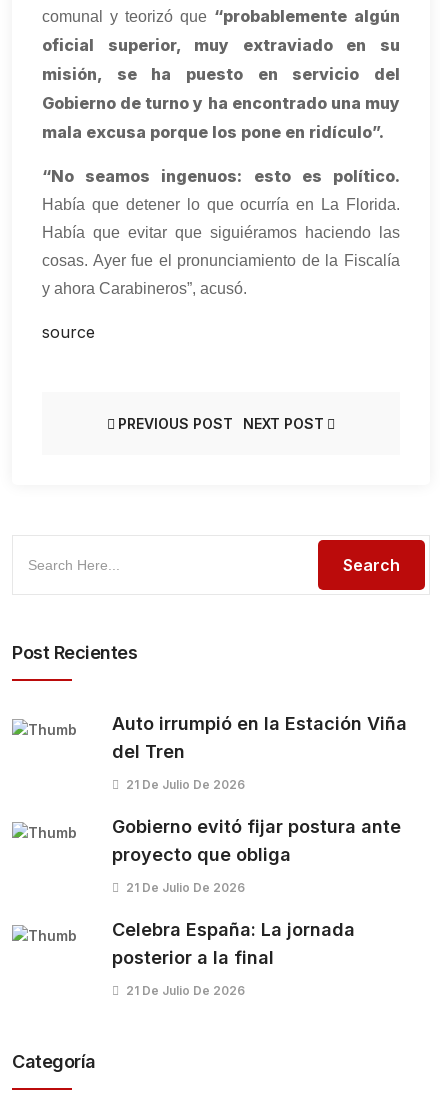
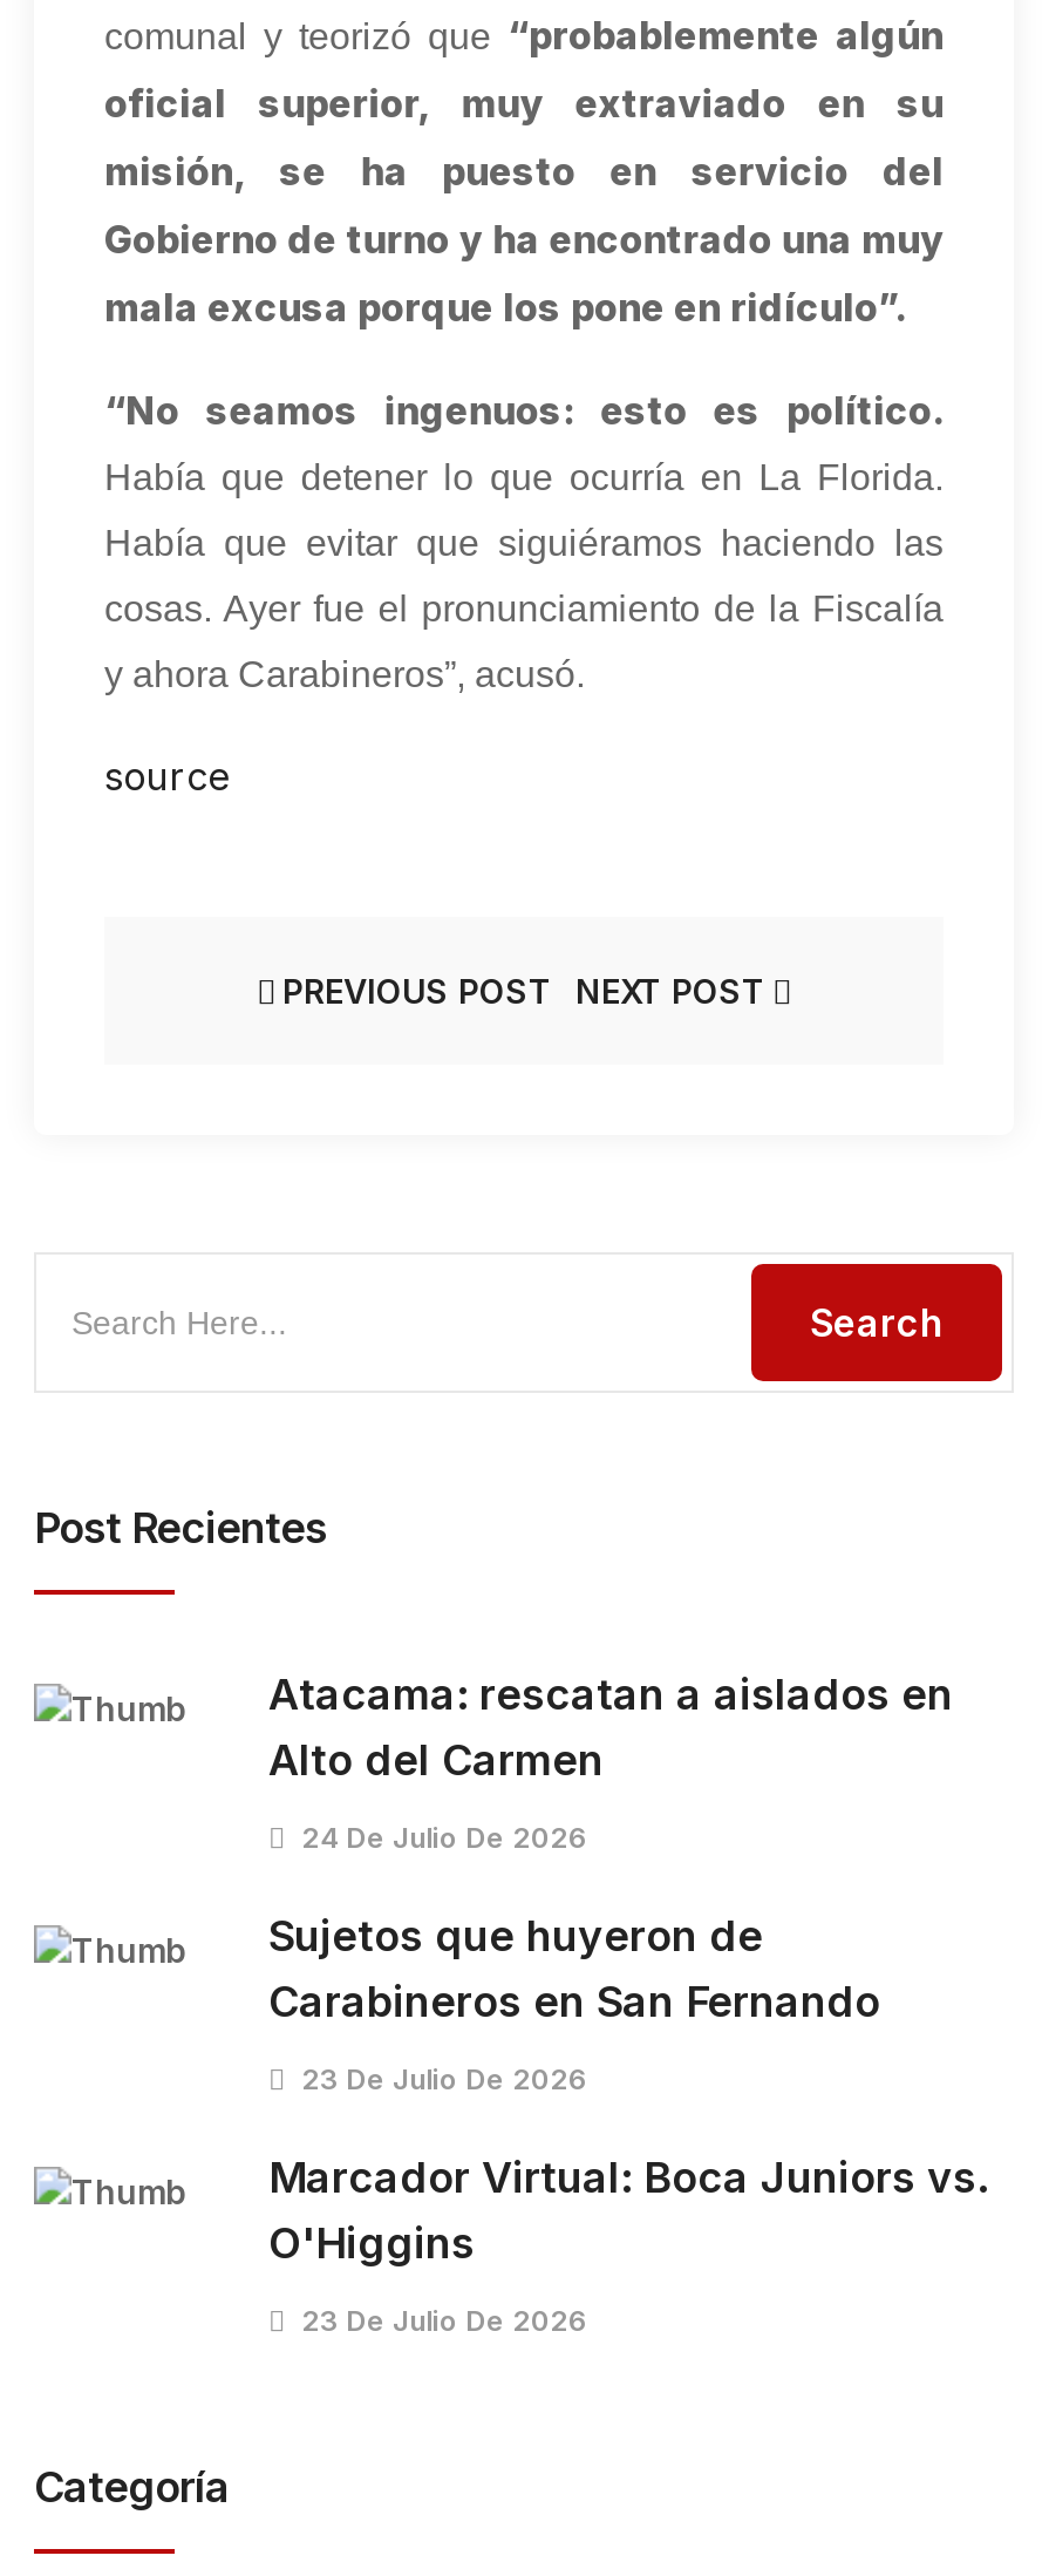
- Auto irrumpió en la Estación Viña
- del Tren
+ Atacama: rescatan a aislados en
+ Alto del Carmen

- 21 De Julio De 2026
+ 24 De Julio De 2026

- Gobierno evitó fijar postura ante
- proyecto que obliga
+ Sujetos que huyeron de
+ Carabineros en San Fernando

- 21 De Julio De 2026
+ 23 De Julio De 2026

- Celebra España: La jornada
- posterior a la final
+ Marcador Virtual: Boca Juniors vs.
+ O'Higgins

- 21 De Julio De 2026
+ 23 De Julio De 2026
